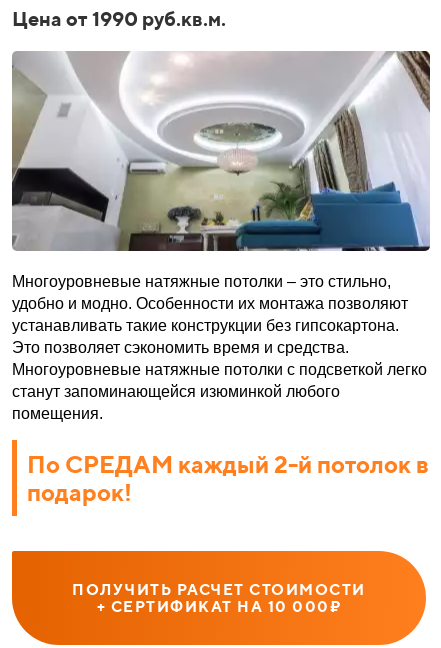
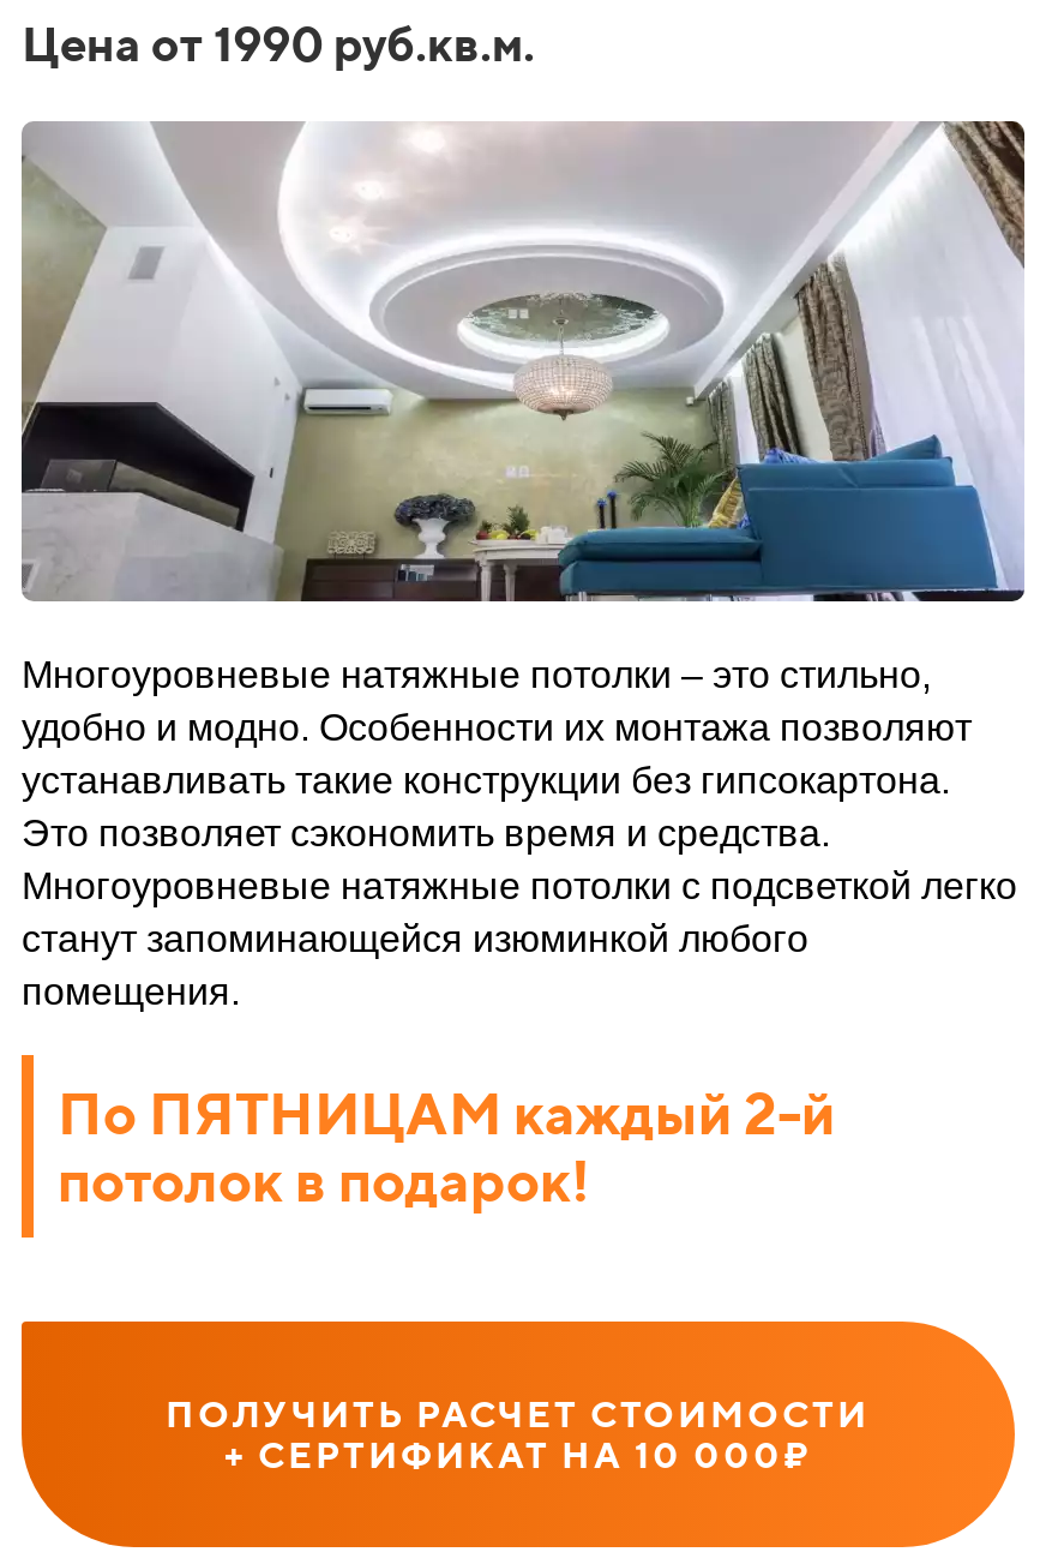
- По СРЕДАМ каждый 2-й потолок в
- подарок!
+ По ПЯТНИЦАМ каждый 2-й
+ потолок в подарок!
